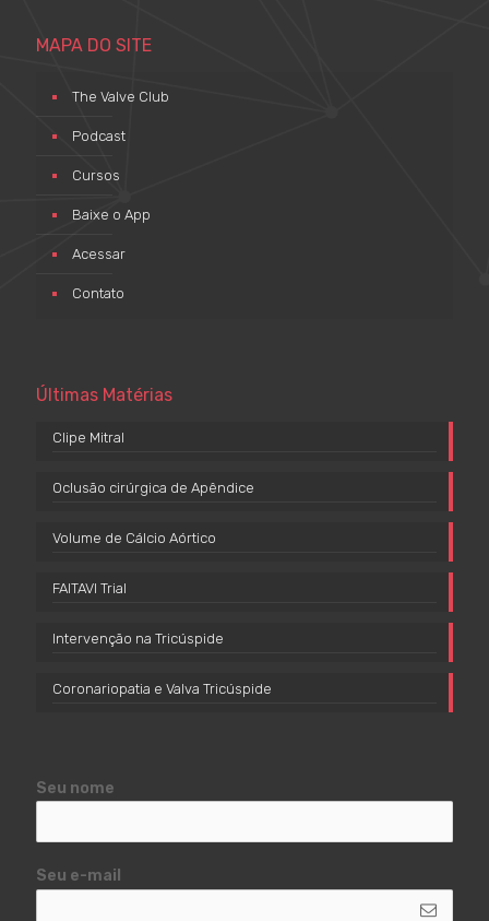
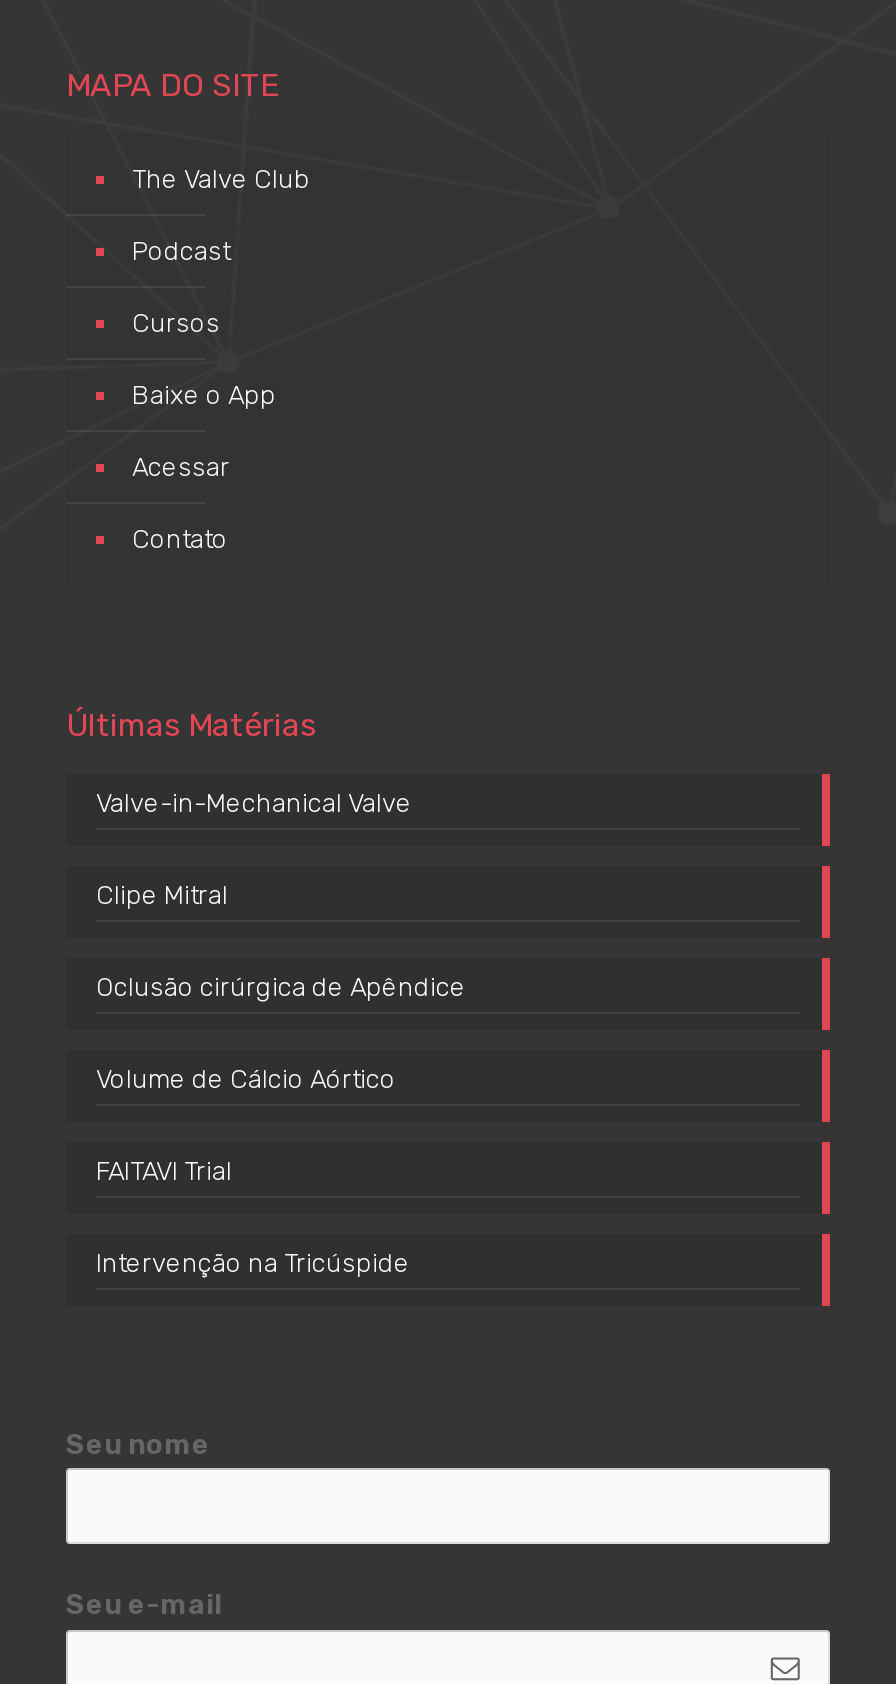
+ Valve-in-Mechanical Valve

moved down: Clipe Mitral | Oclusão cirúrgica de Apêndice | Volume de Cálcio Aórtico | FAITAVI Trial | Intervenção na Tricúspide

- Coronariopatia e Valva Tricúspide
